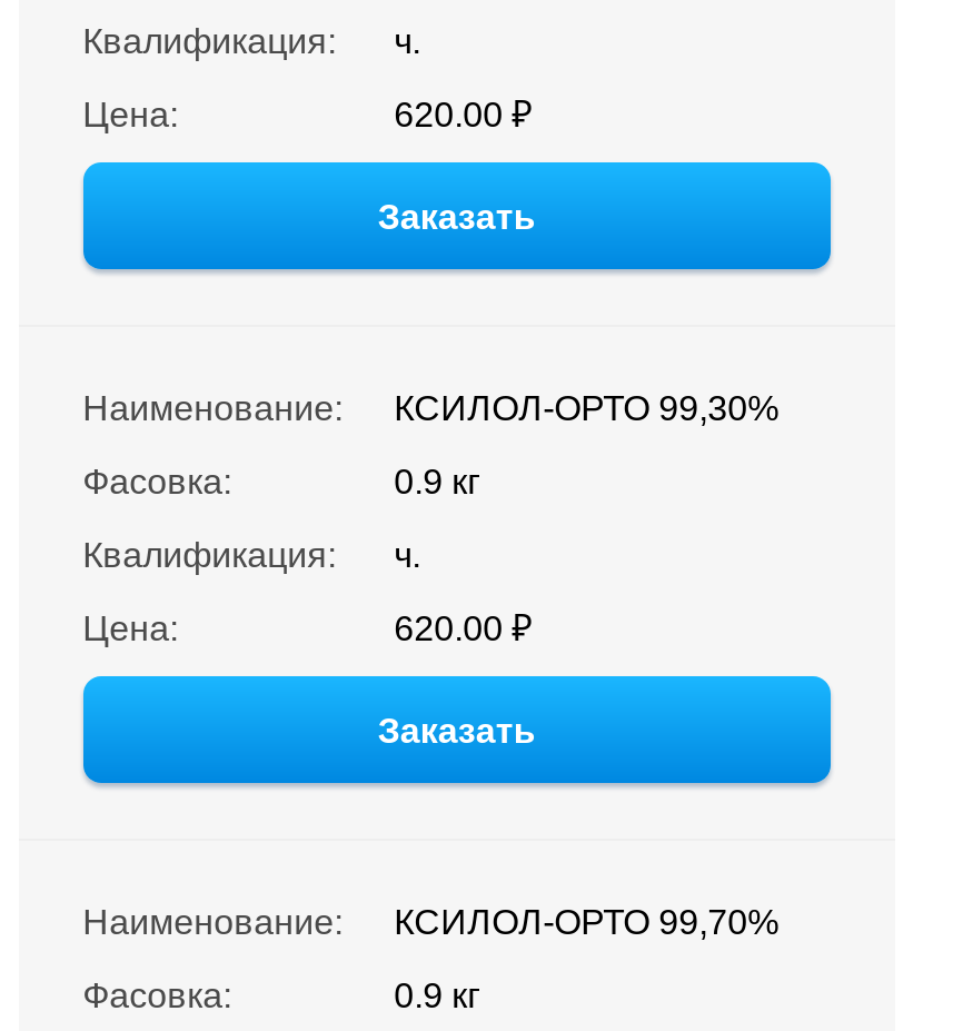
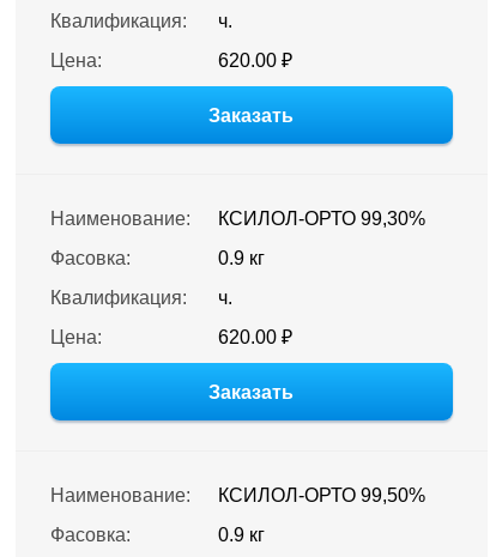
- Наименование: КСИЛОЛ-ОРТО 99,70%
+ Наименование: КСИЛОЛ-ОРТО 99,50%
